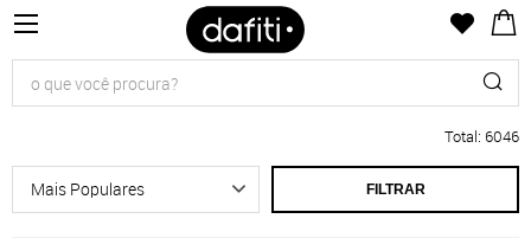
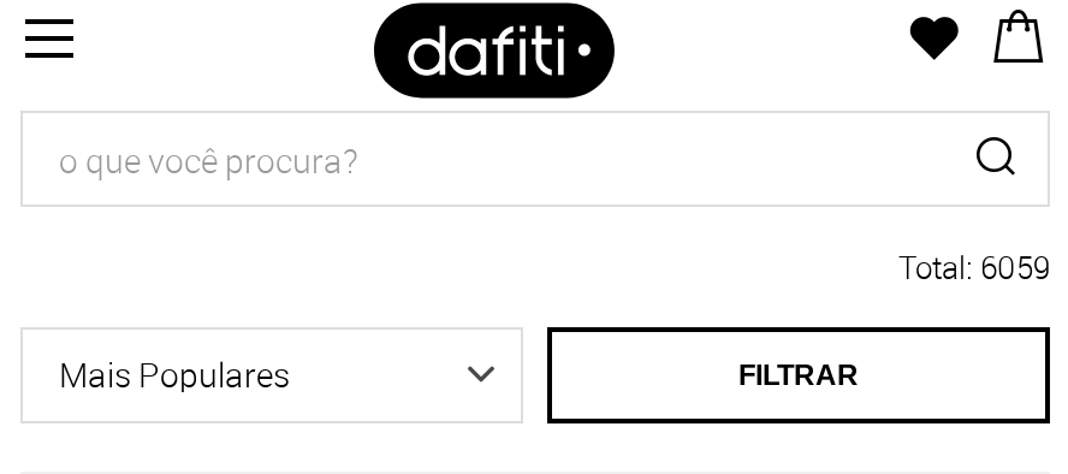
- Total: 6046
+ Total: 6059
